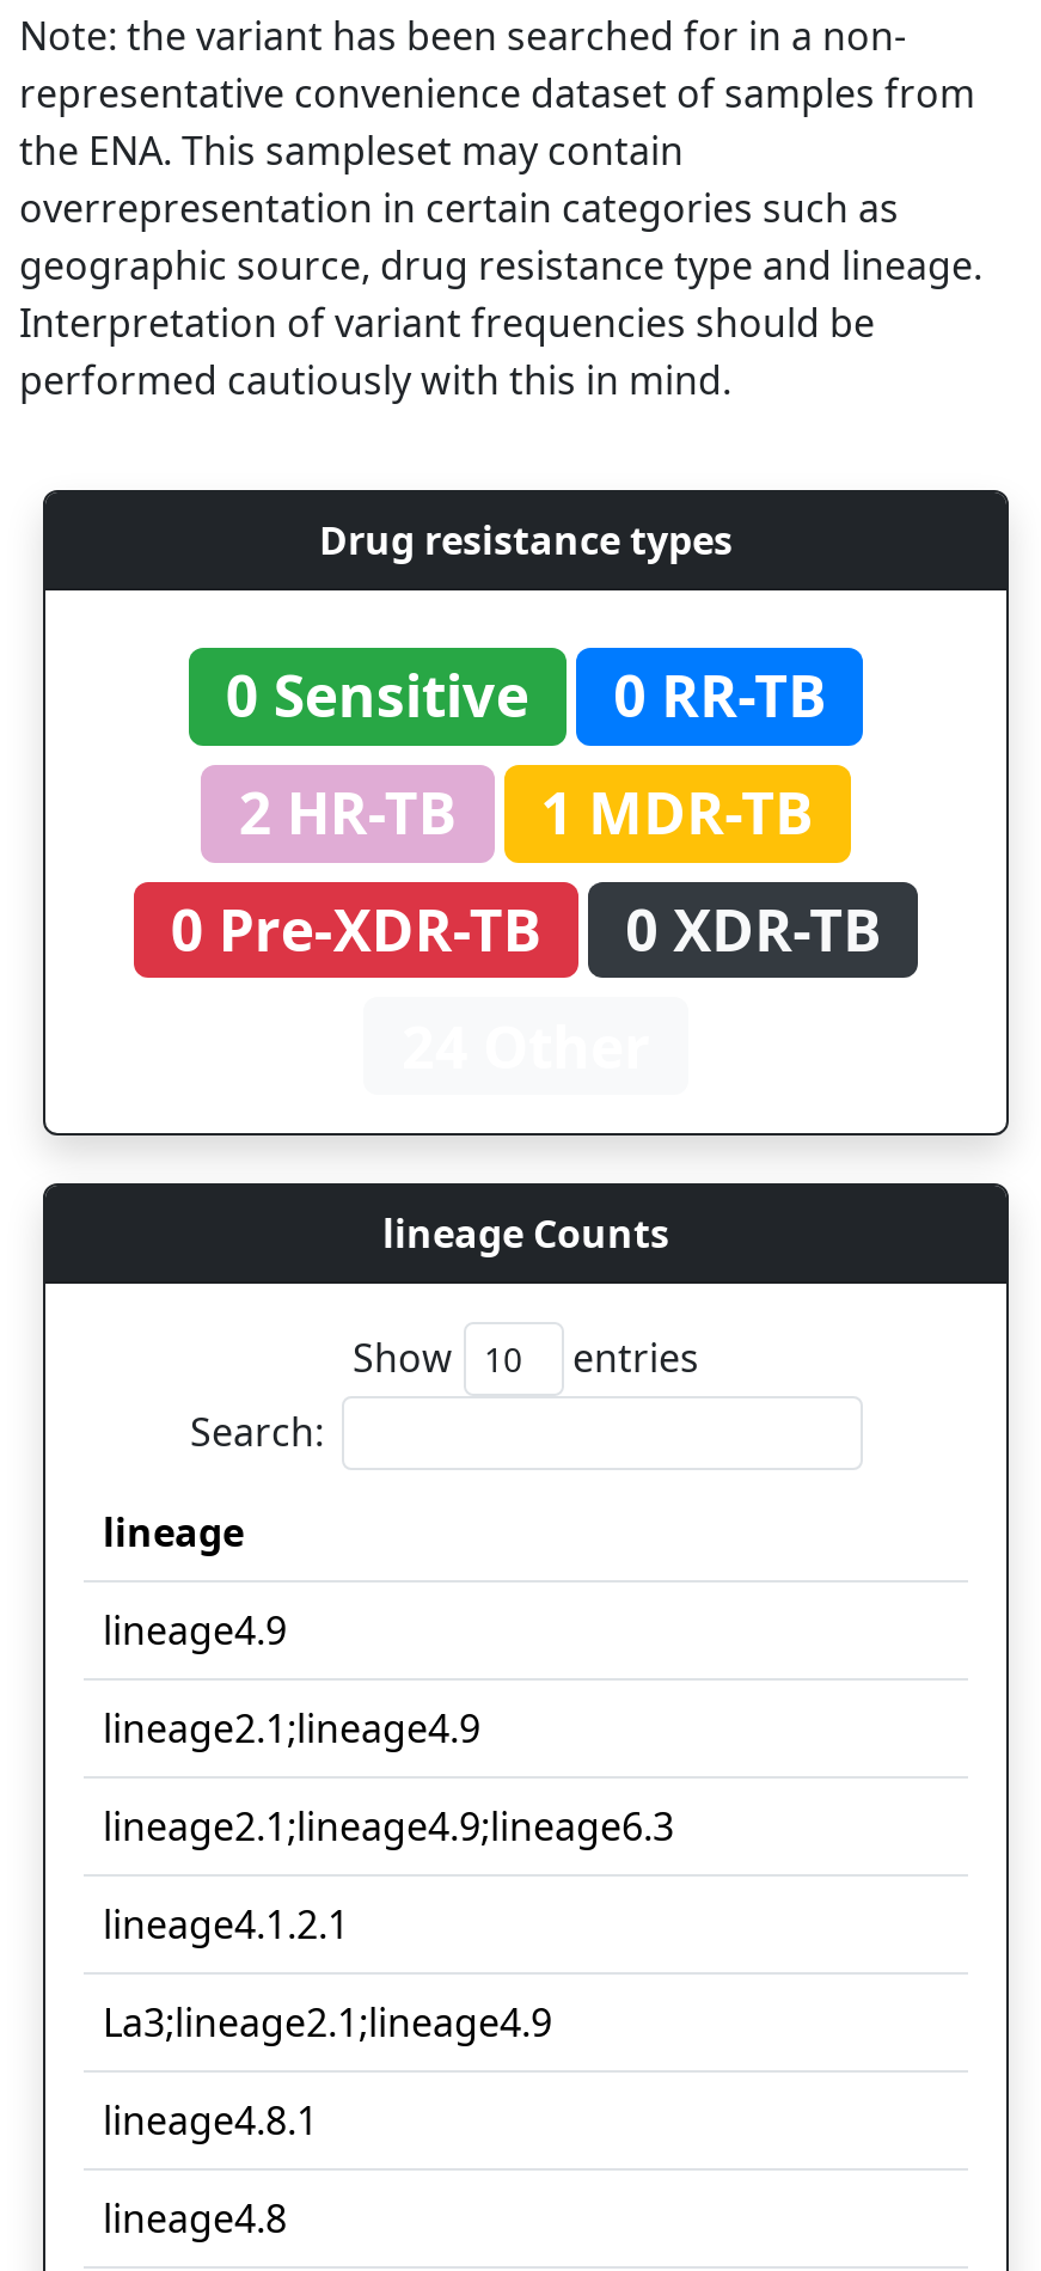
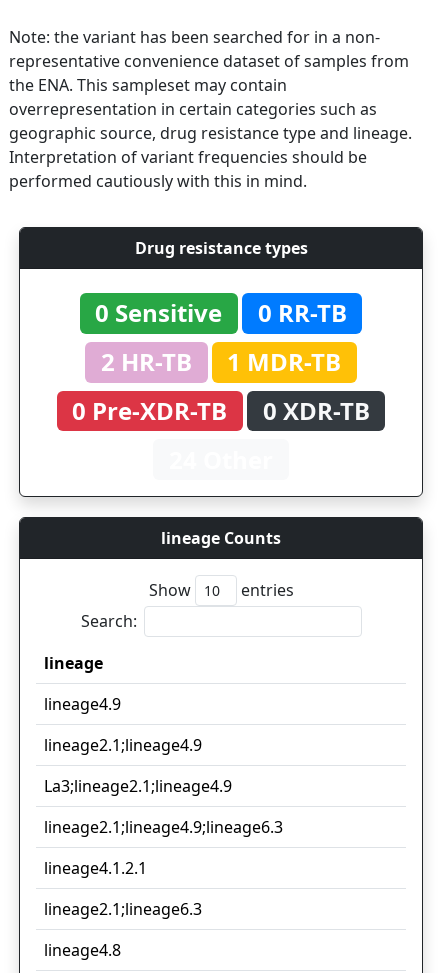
moved down: lineage2.1;lineage4.9;lineage6.3 | lineage4.1.2.1

moved up: La3;lineage2.1;lineage4.9

- lineage4.8.1
+ lineage2.1;lineage6.3
